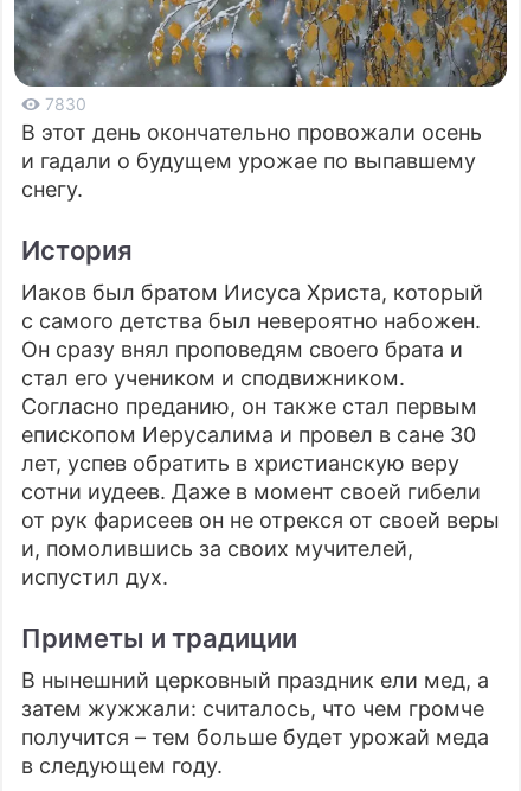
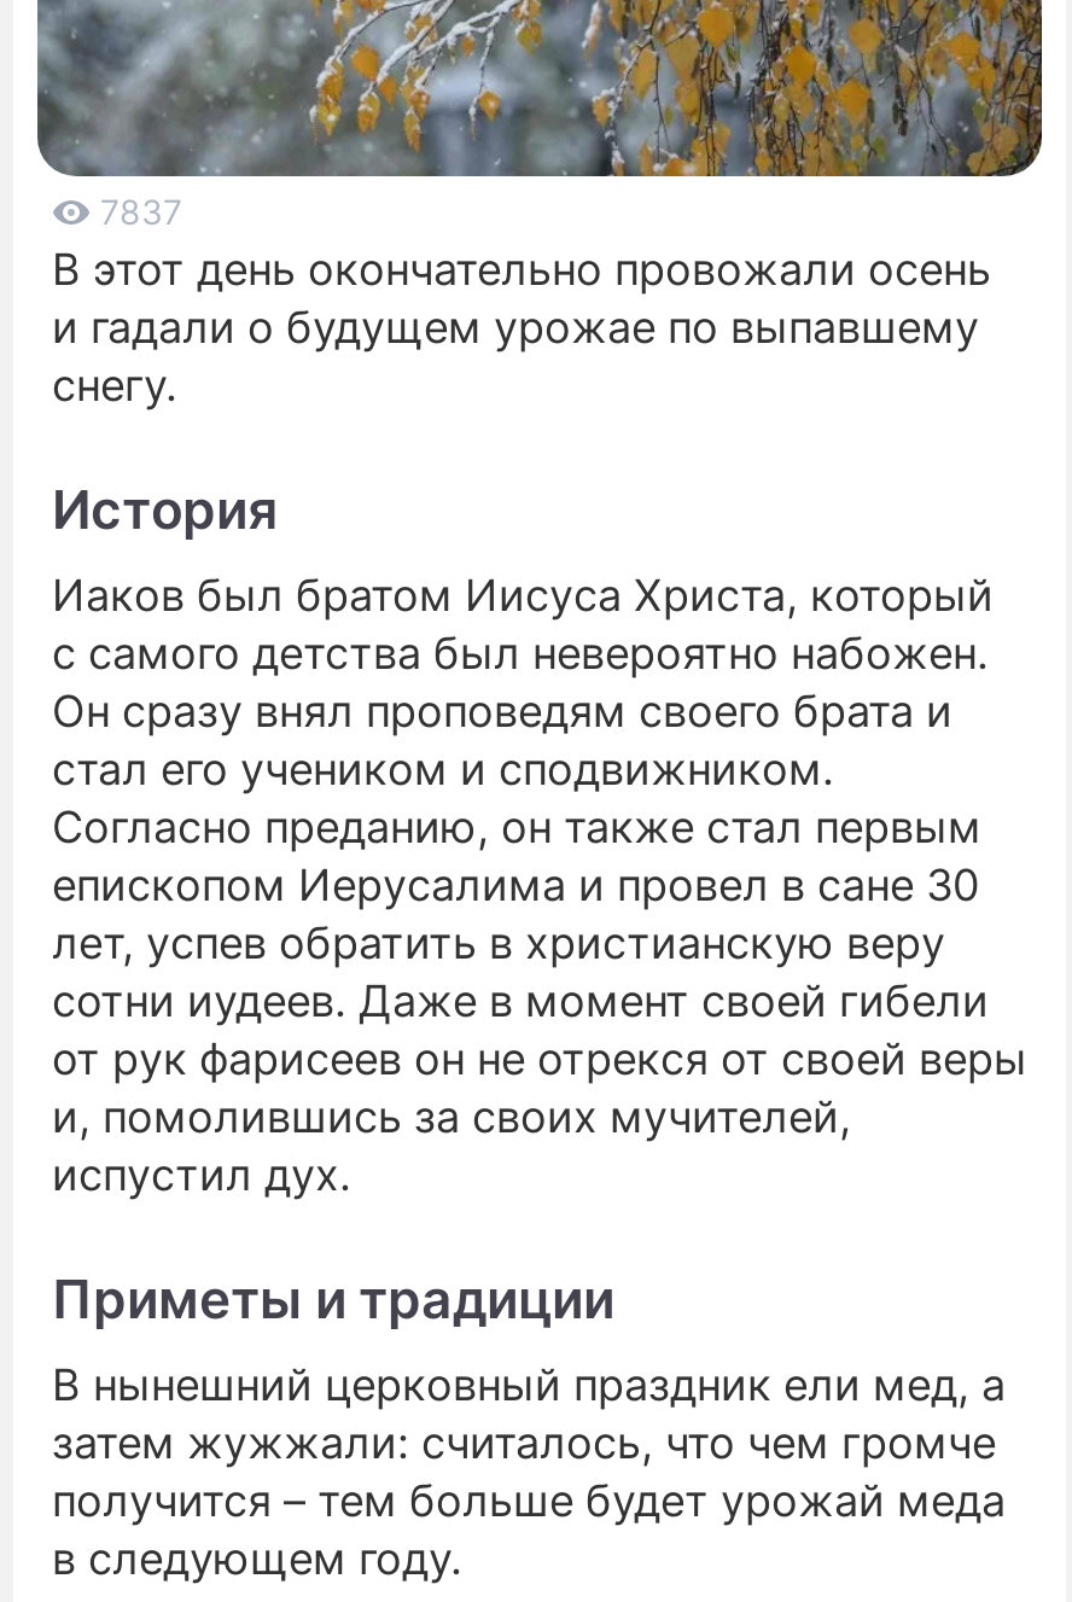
- 7830
+ 7837
